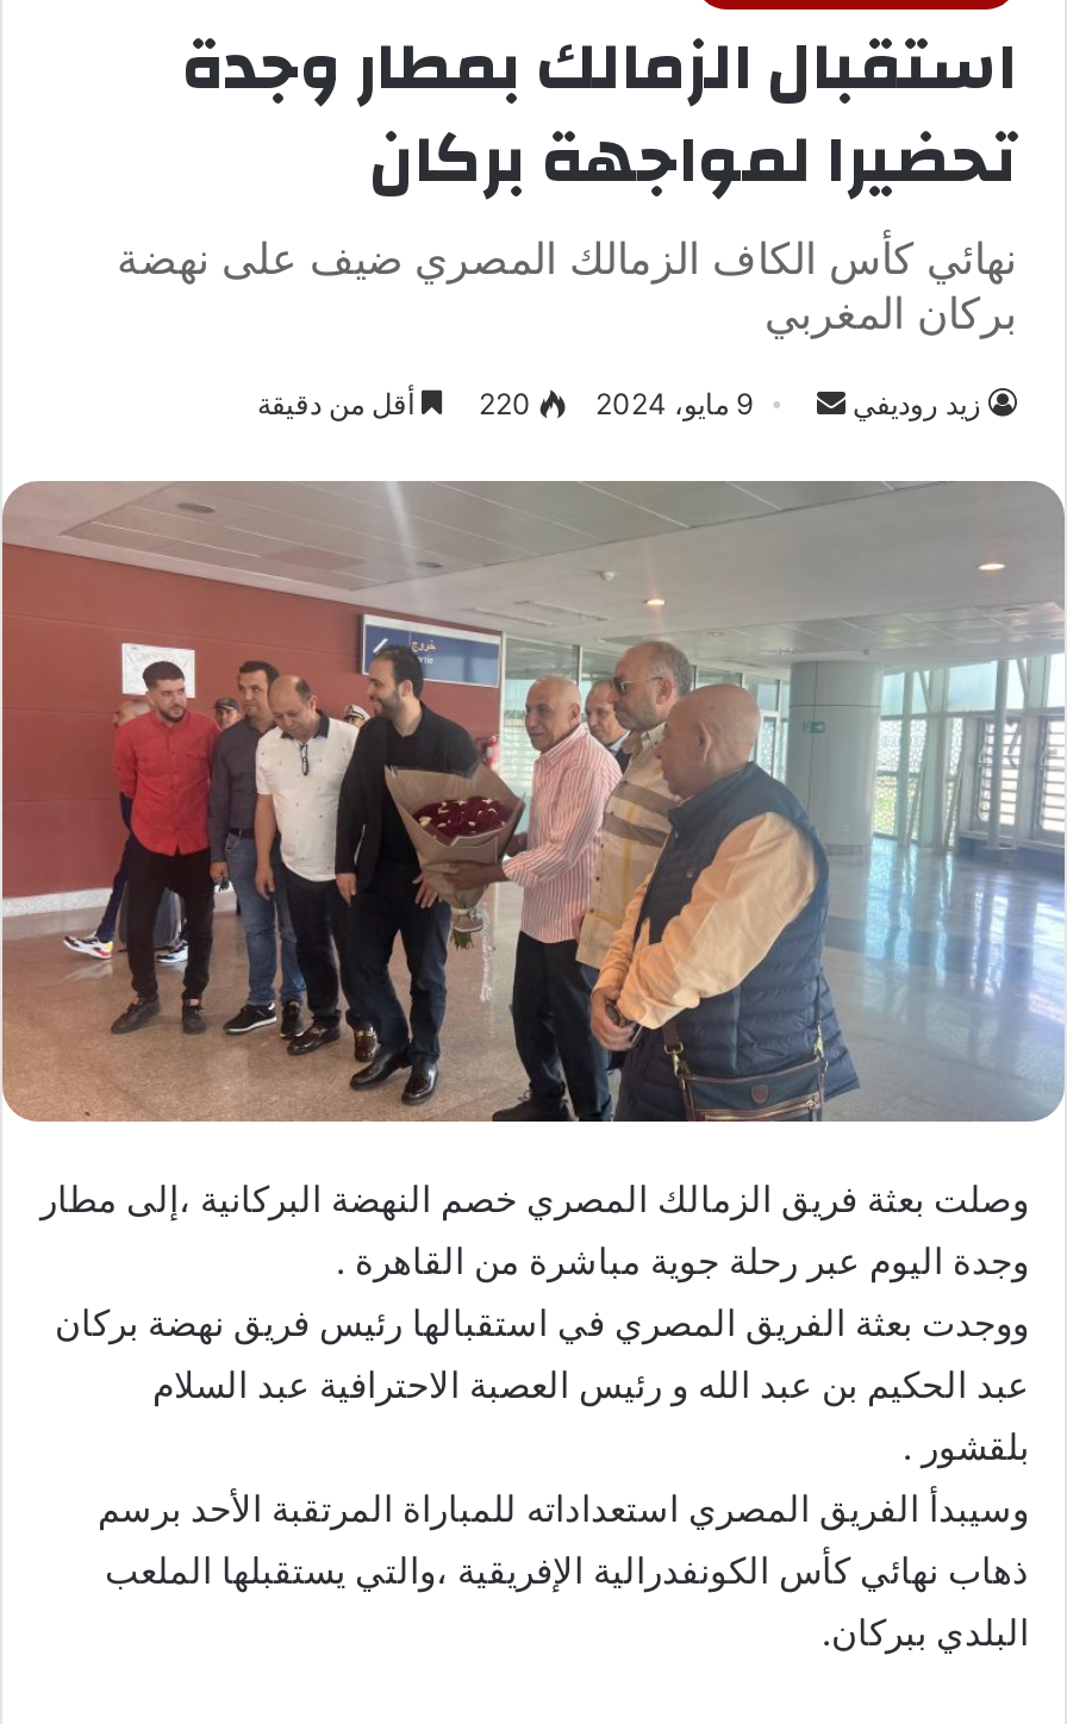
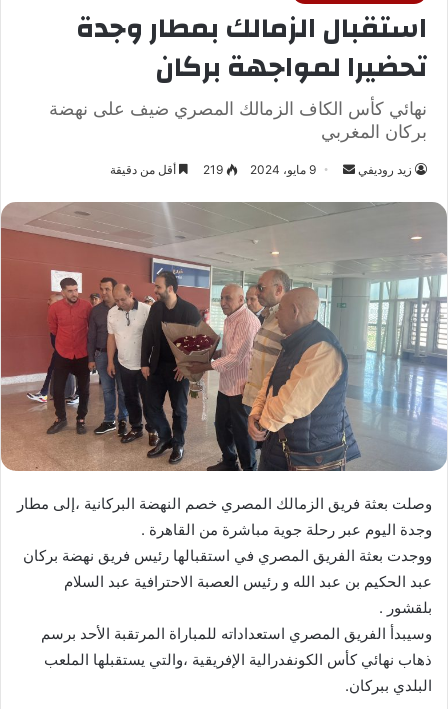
- 220
+ 219
